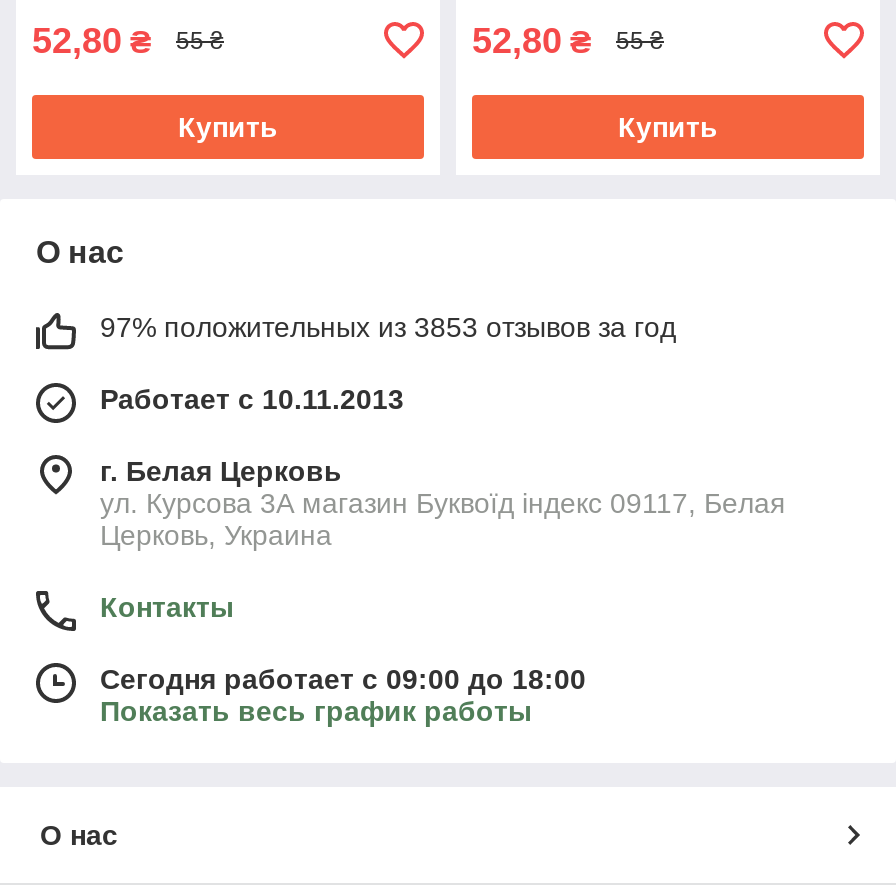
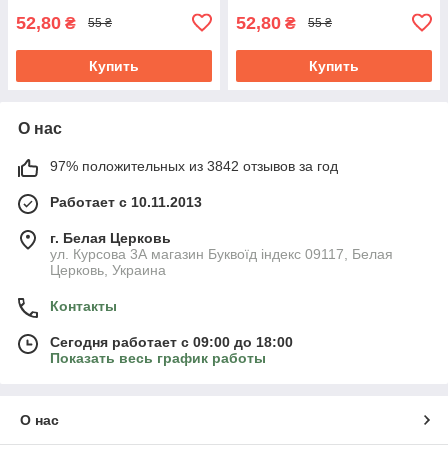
- 97% положительных из 3853 отзывов за год
+ 97% положительных из 3842 отзывов за год
